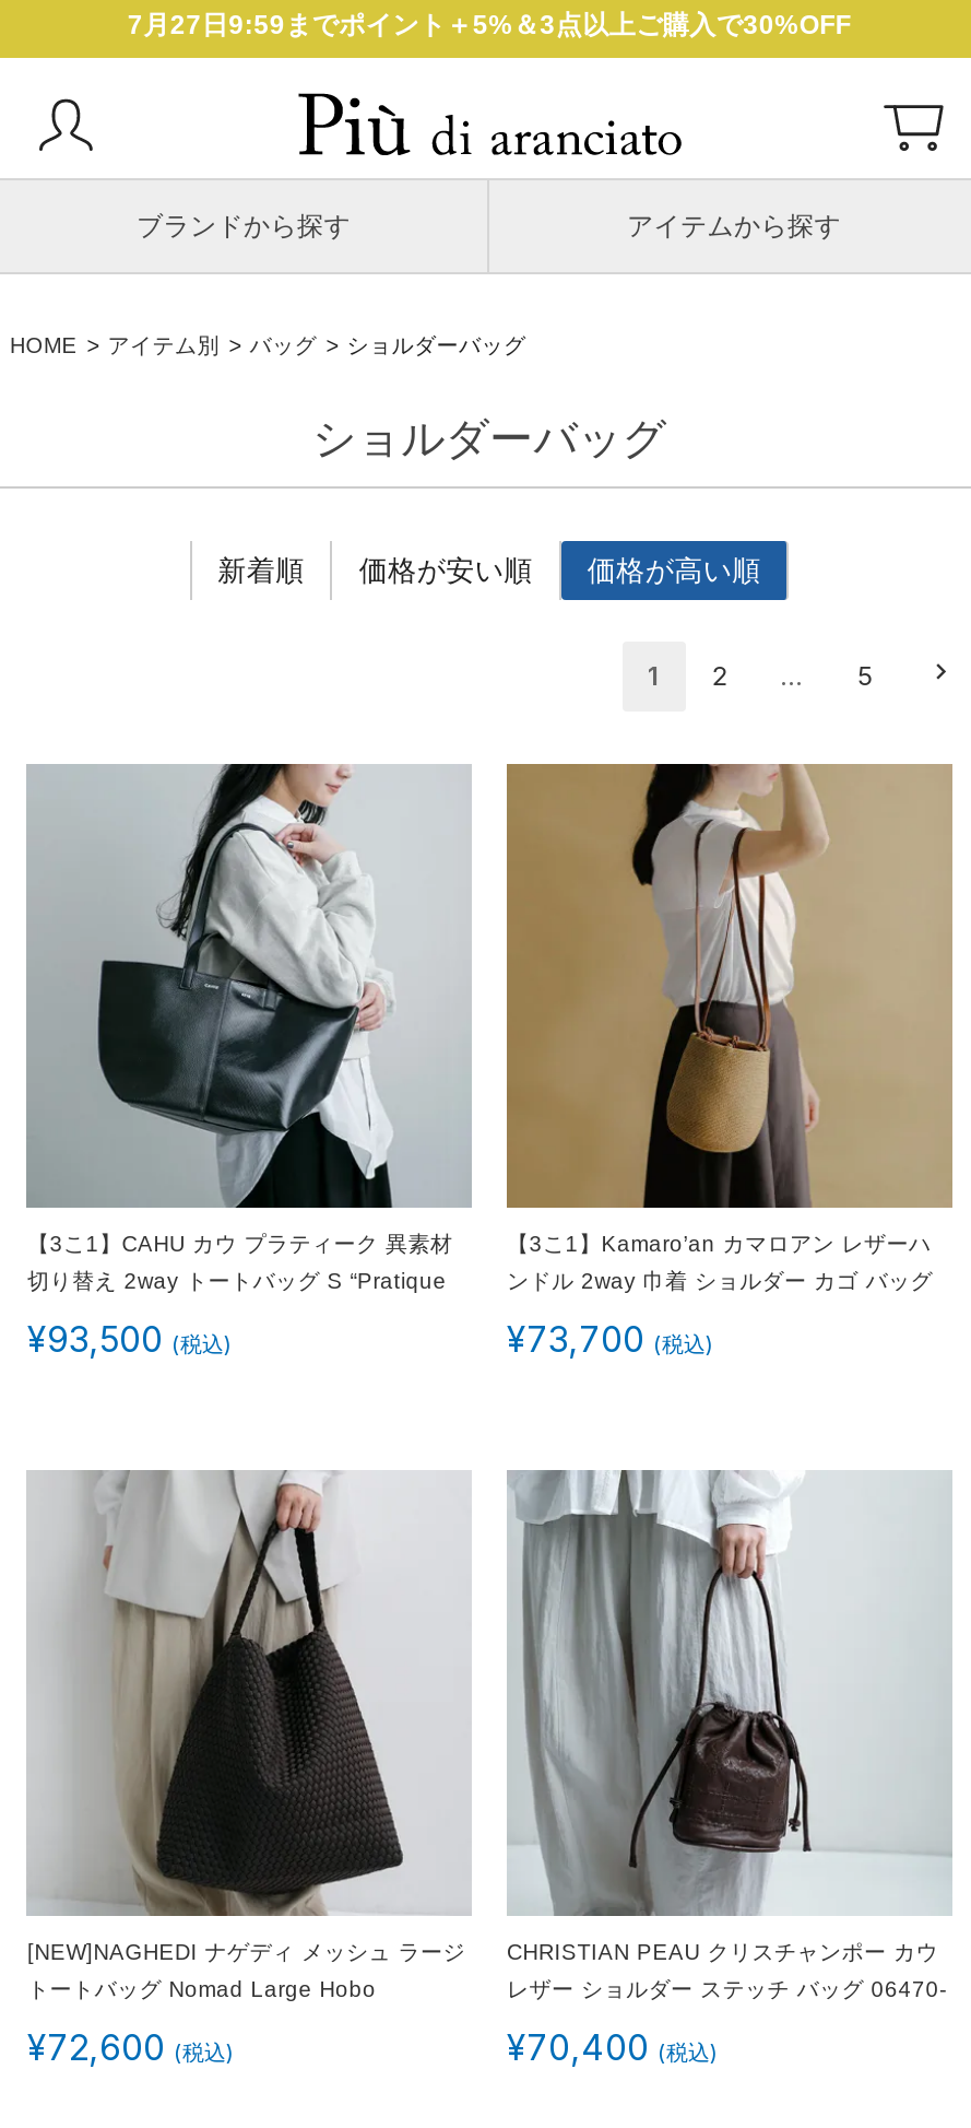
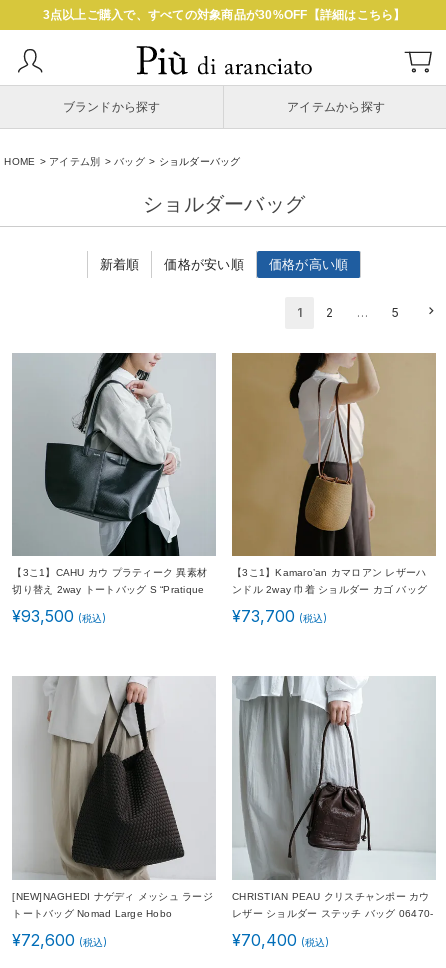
- 7月27日9:59までポイント＋5%＆3点以上ご購入で30%OFF
+ 3点以上ご購入で、すべての対象商品が30%OFF【詳細はこちら】
